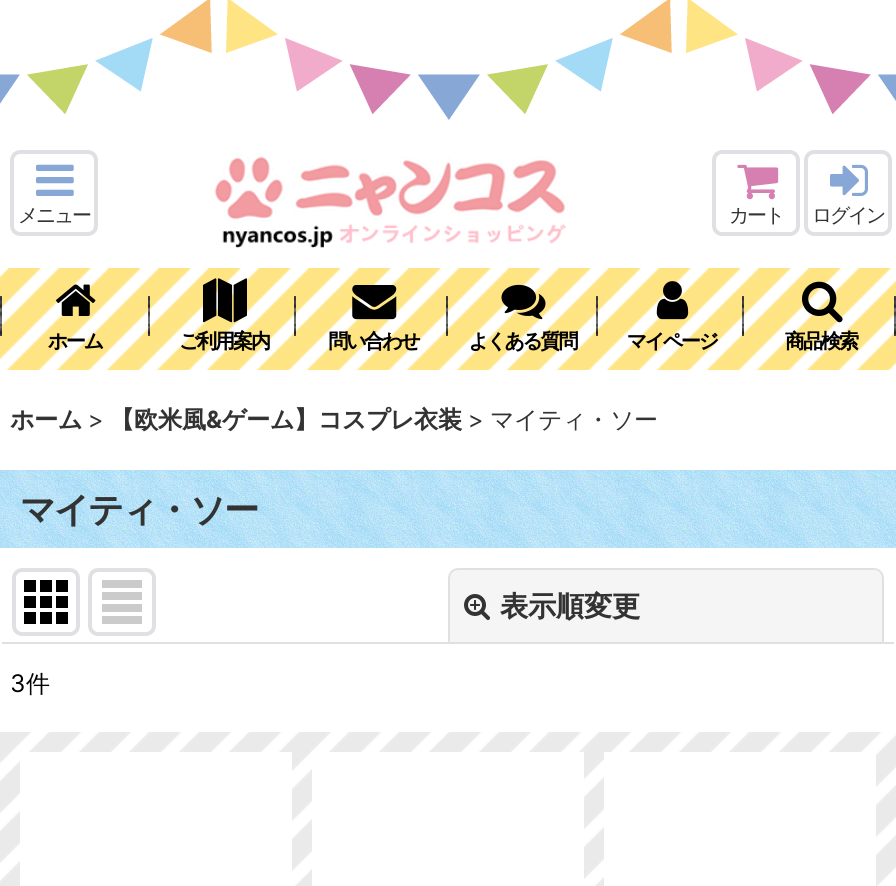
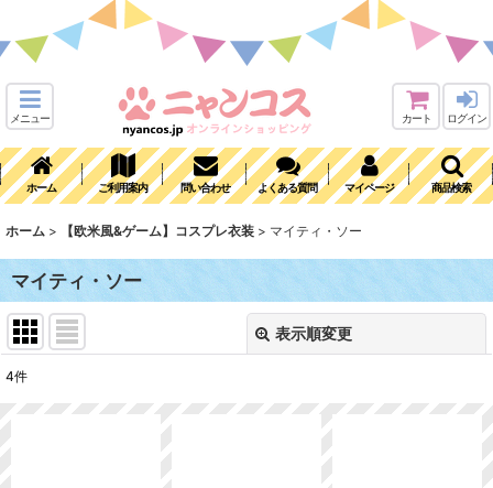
- 3件
+ 4件
